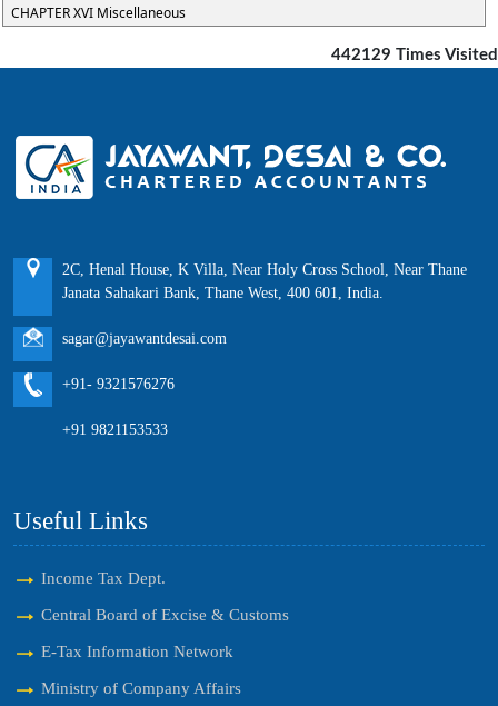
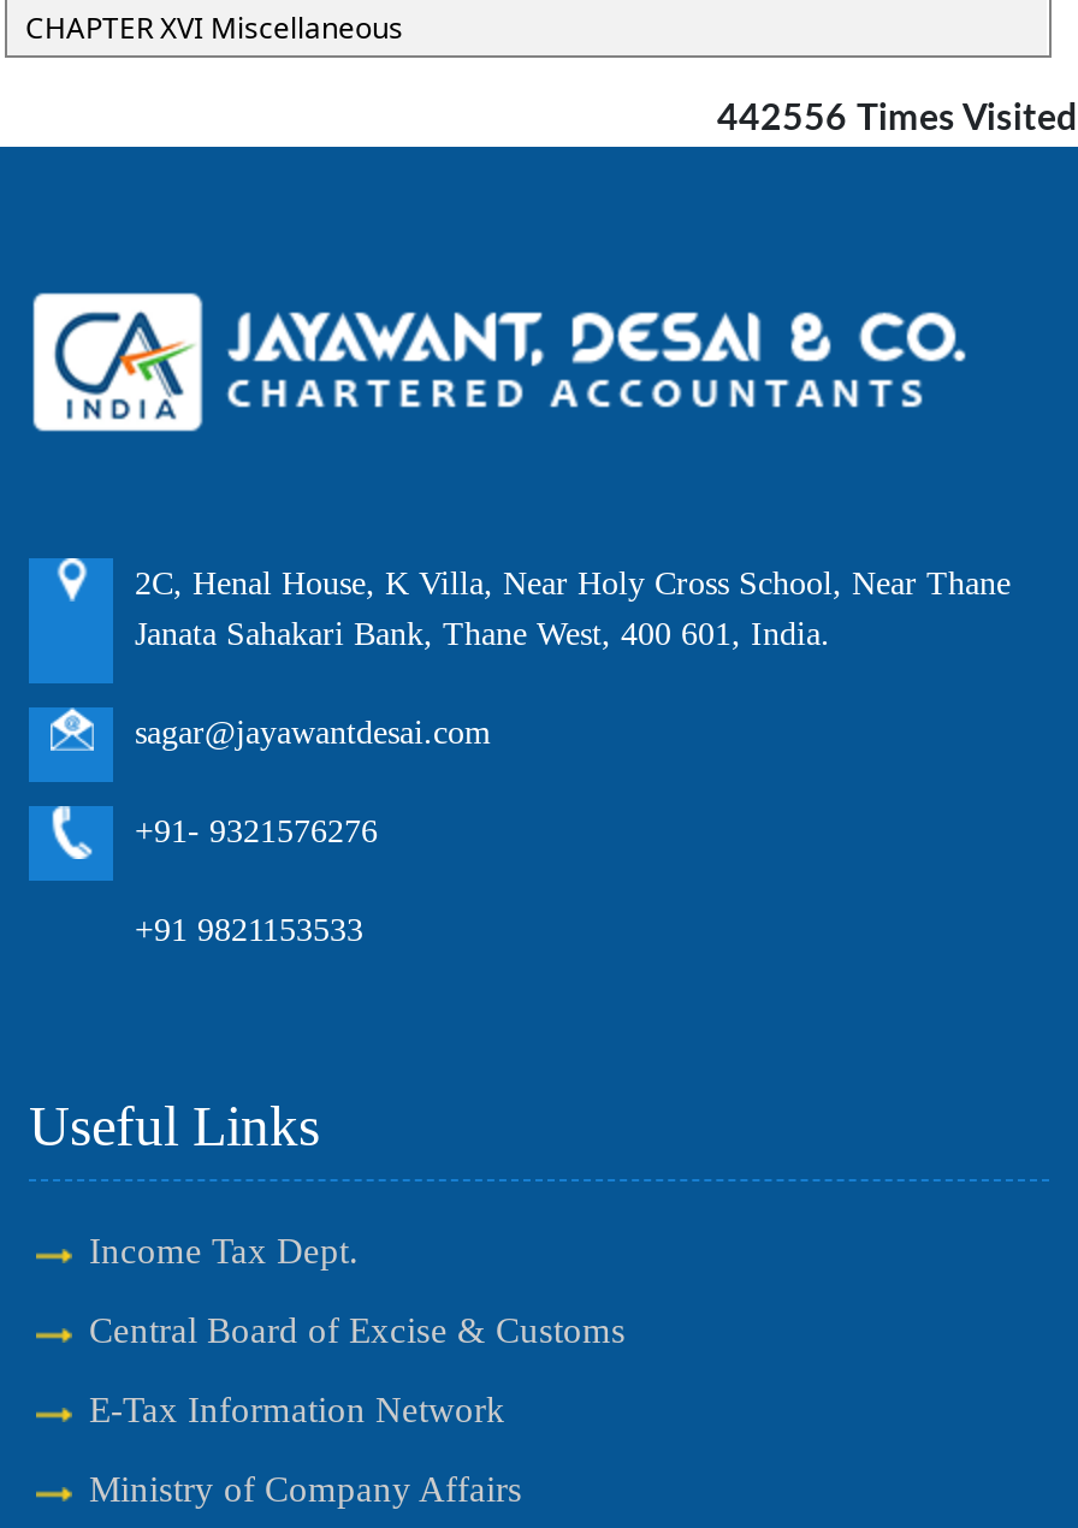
- 442129 Times Visited
+ 442556 Times Visited
